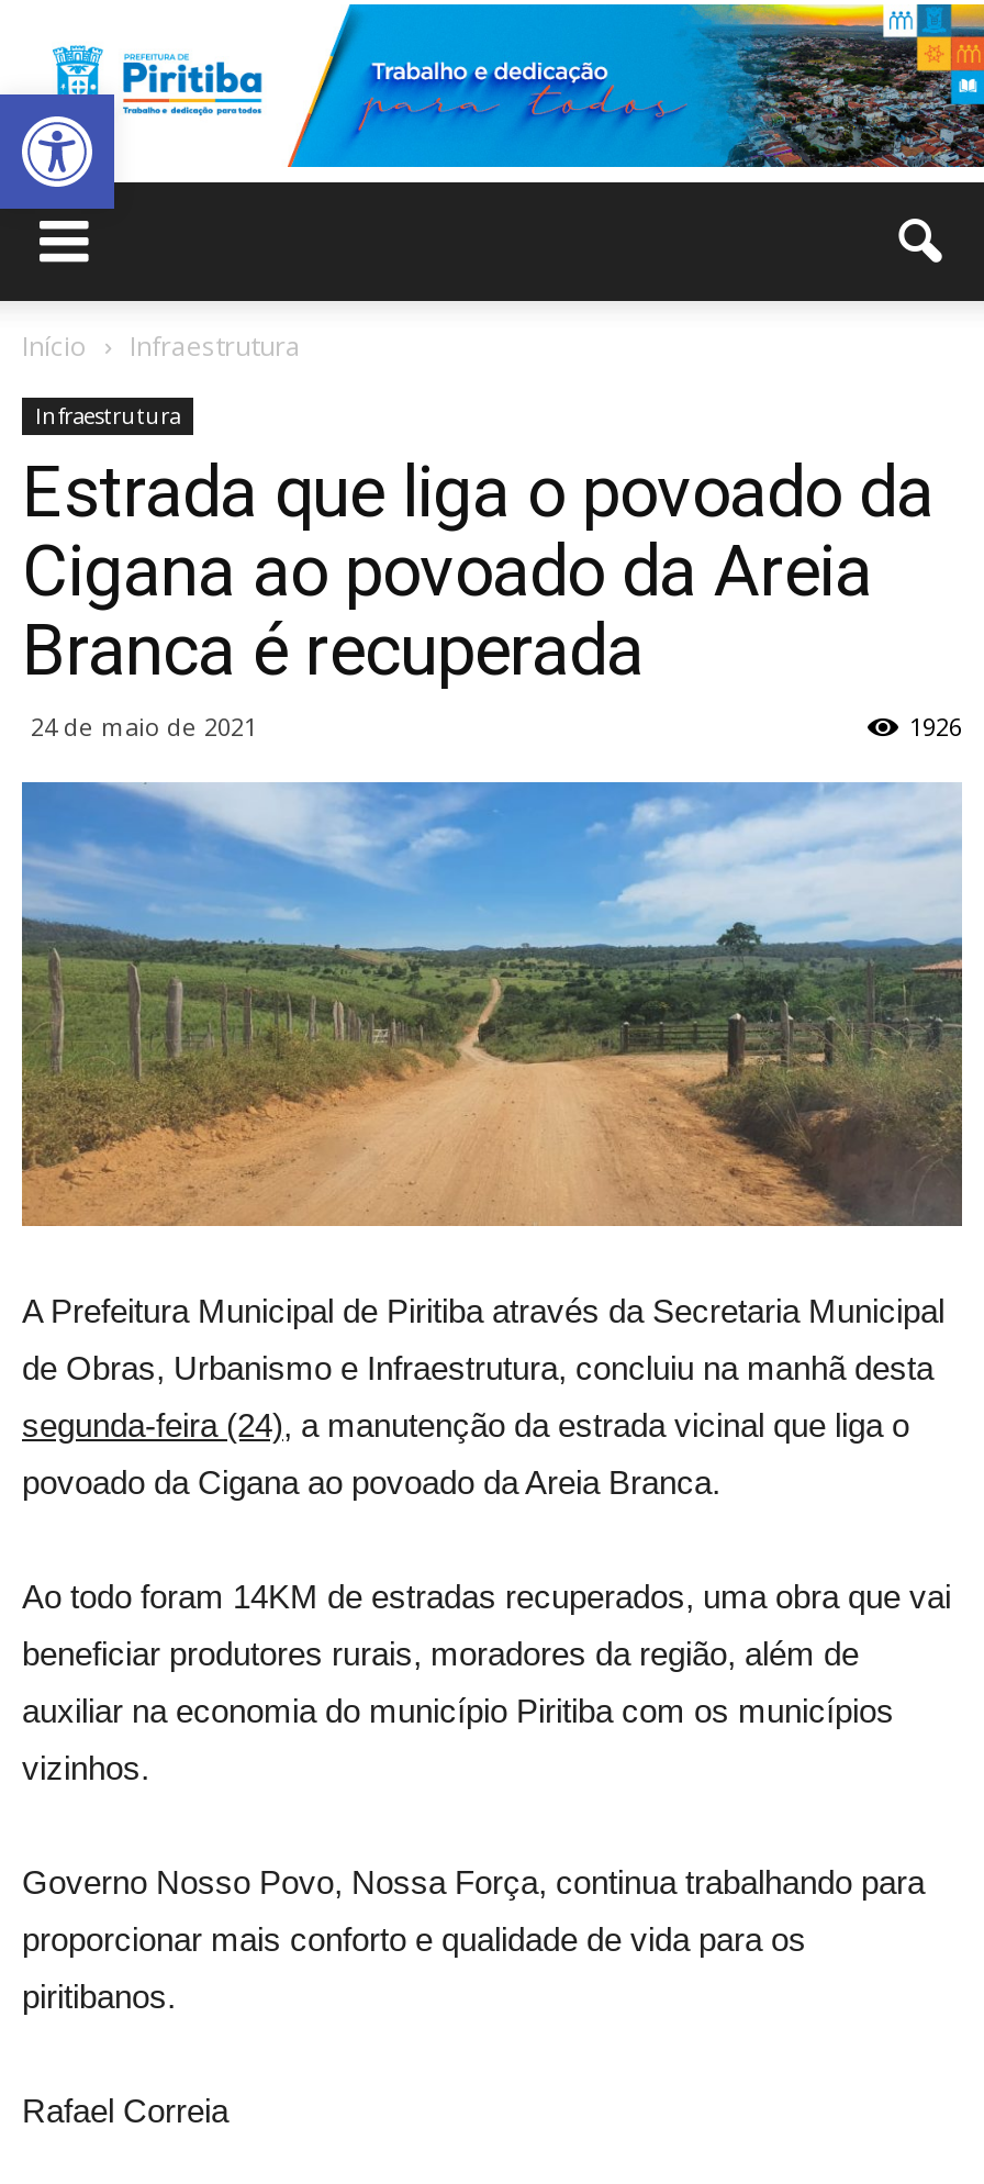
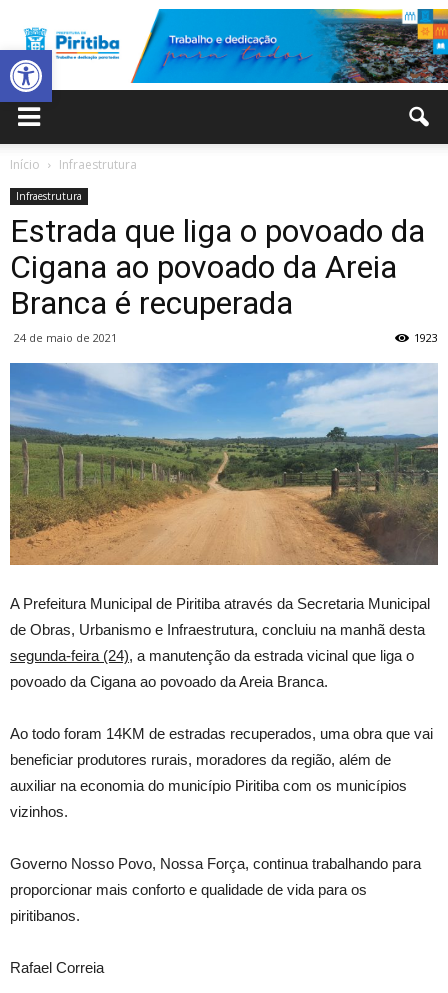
- 1926
+ 1923
